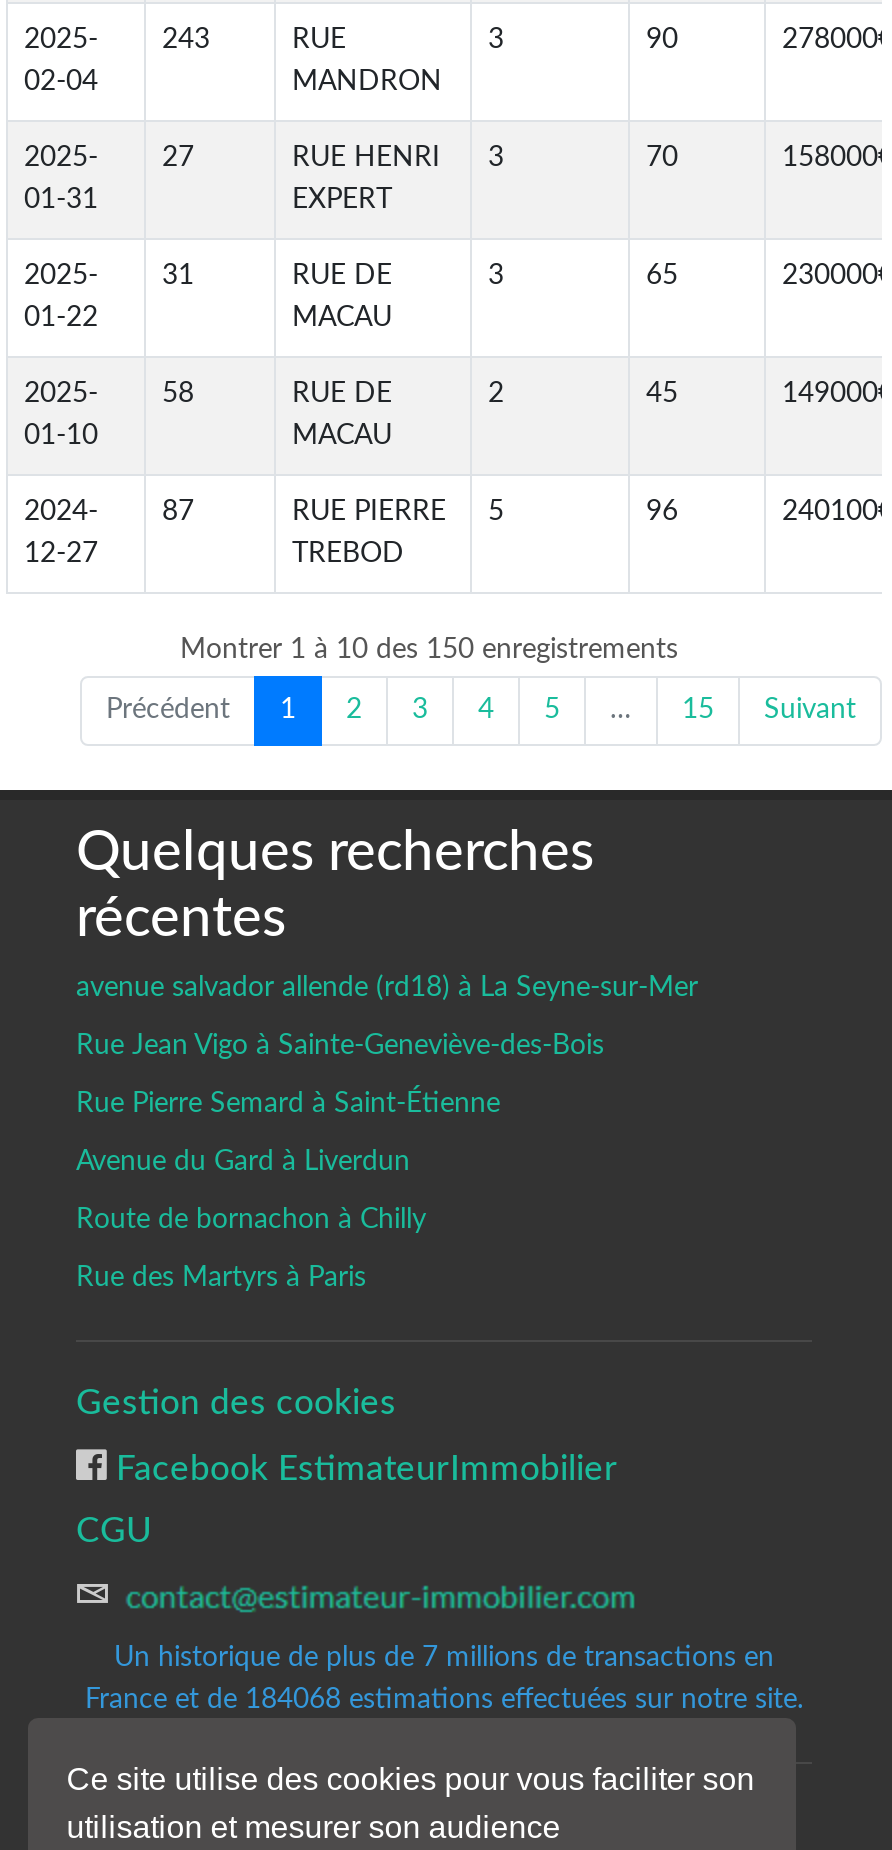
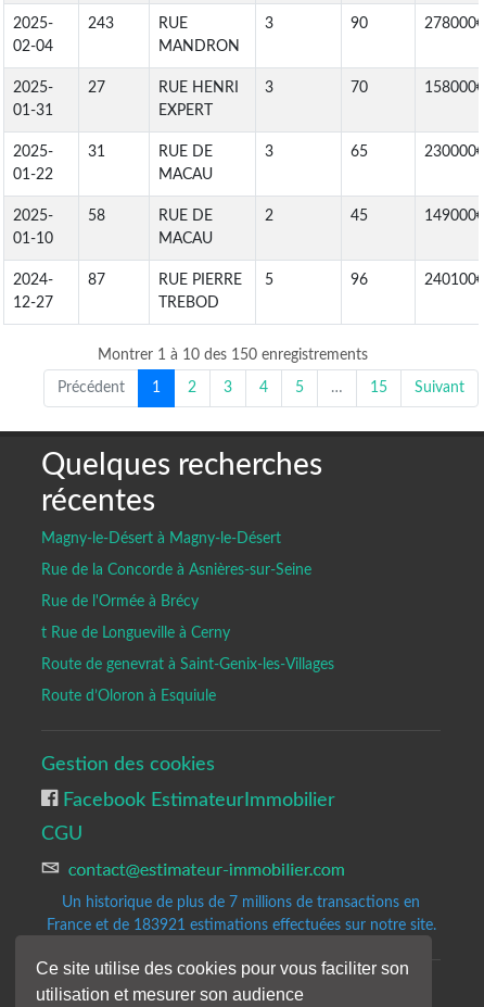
- avenue salvador allende (rd18) à La Seyne-sur-Mer
+ Magny-le-Désert à Magny-le-Désert

- Rue Jean Vigo à Sainte-Geneviève-des-Bois
+ Rue de la Concorde à Asnières-sur-Seine

- Rue Pierre Semard à Saint-Étienne
+ Rue de l'Ormée à Brécy

- Avenue du Gard à Liverdun
+ t Rue de Longueville à Cerny

- Route de bornachon à Chilly
+ Route de genevrat à Saint-Genix-les-Villages

- Rue des Martyrs à Paris
+ Route d’Oloron à Esquiule

- France et de 184068 estimations effectuées sur notre site.
+ France et de 183921 estimations effectuées sur notre site.
